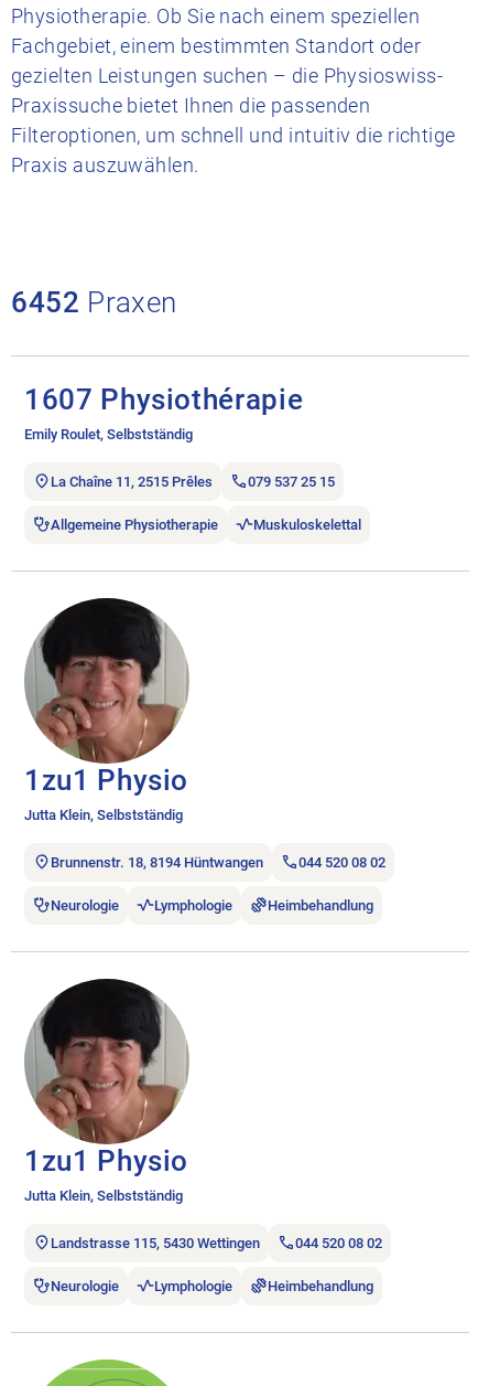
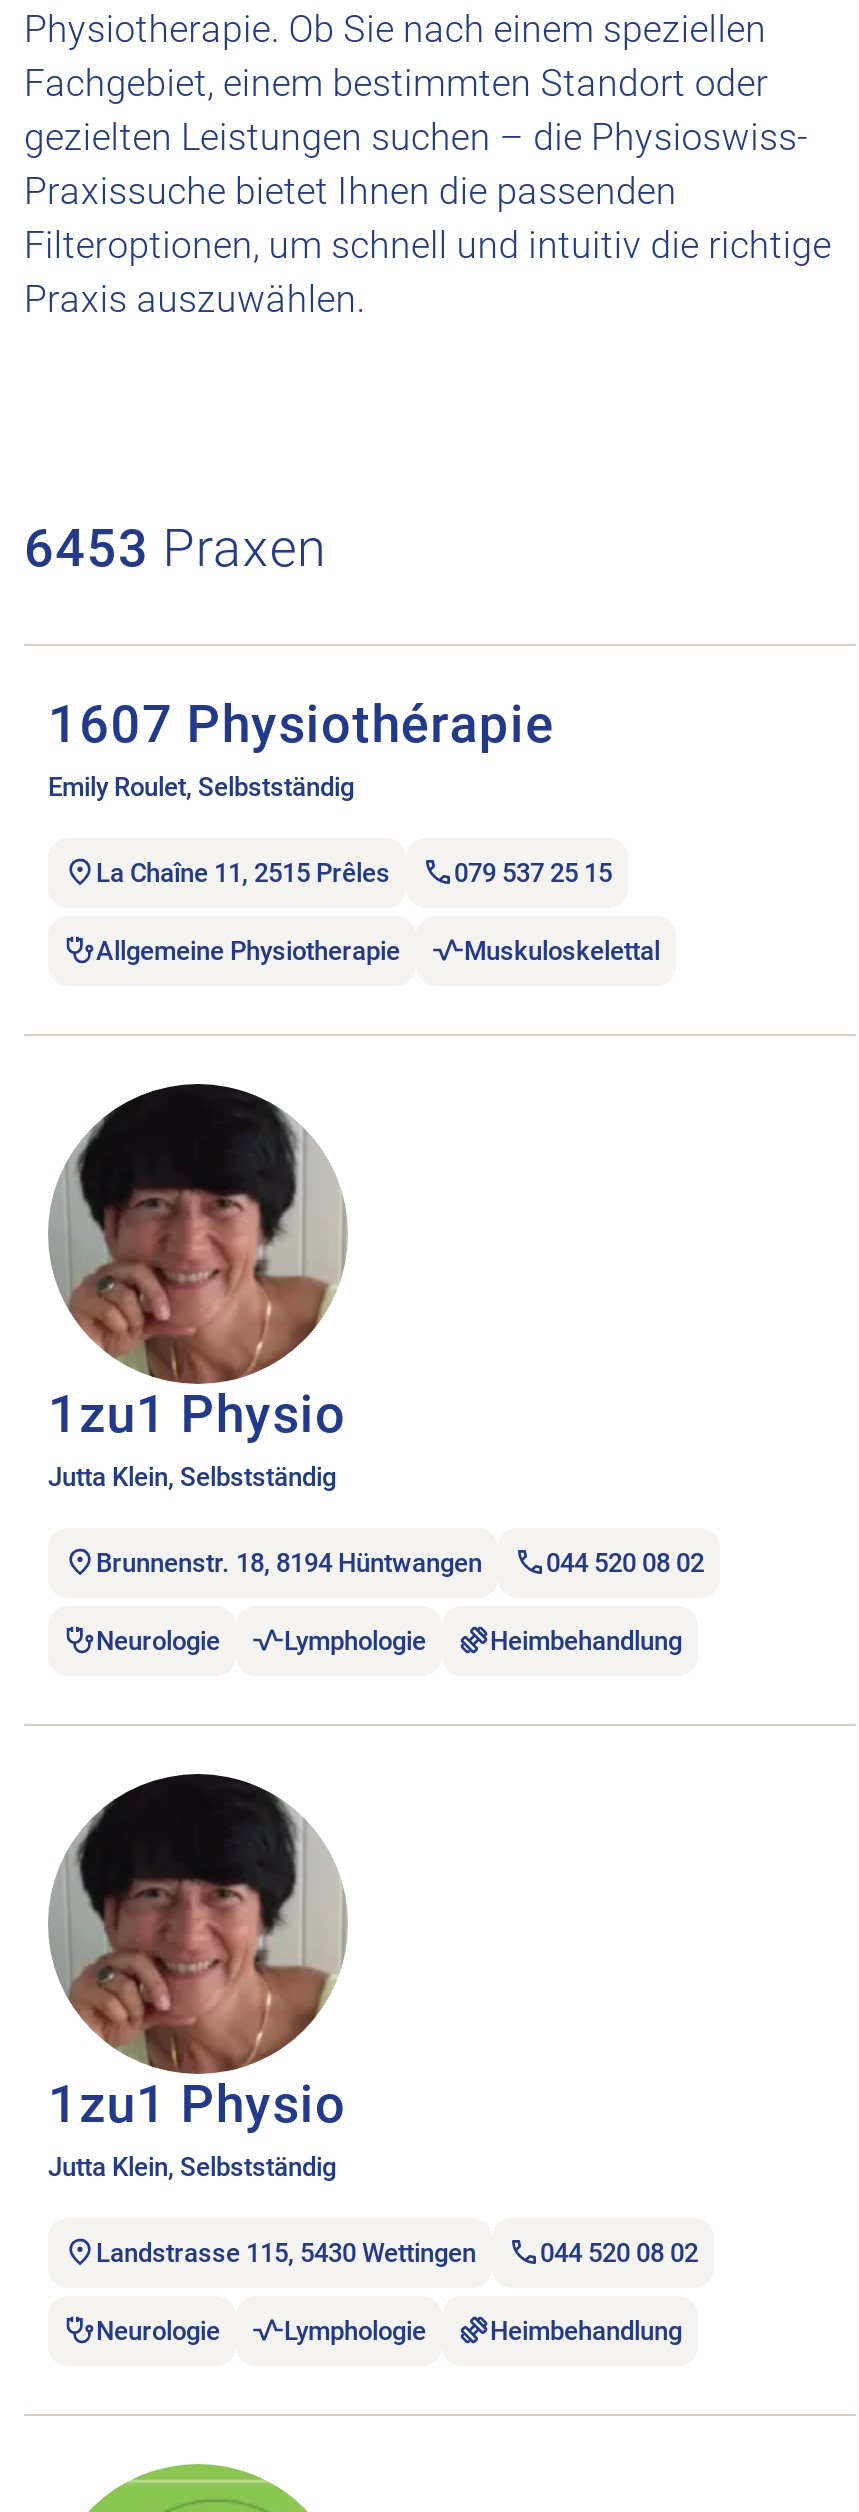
- 6452 Praxen
+ 6453 Praxen
